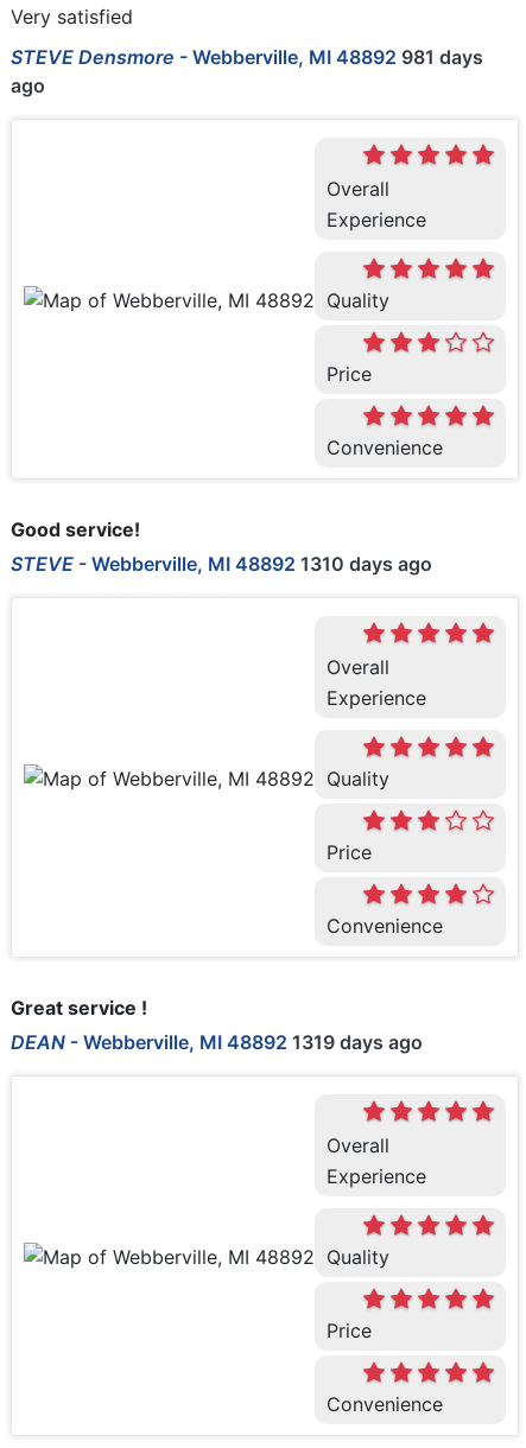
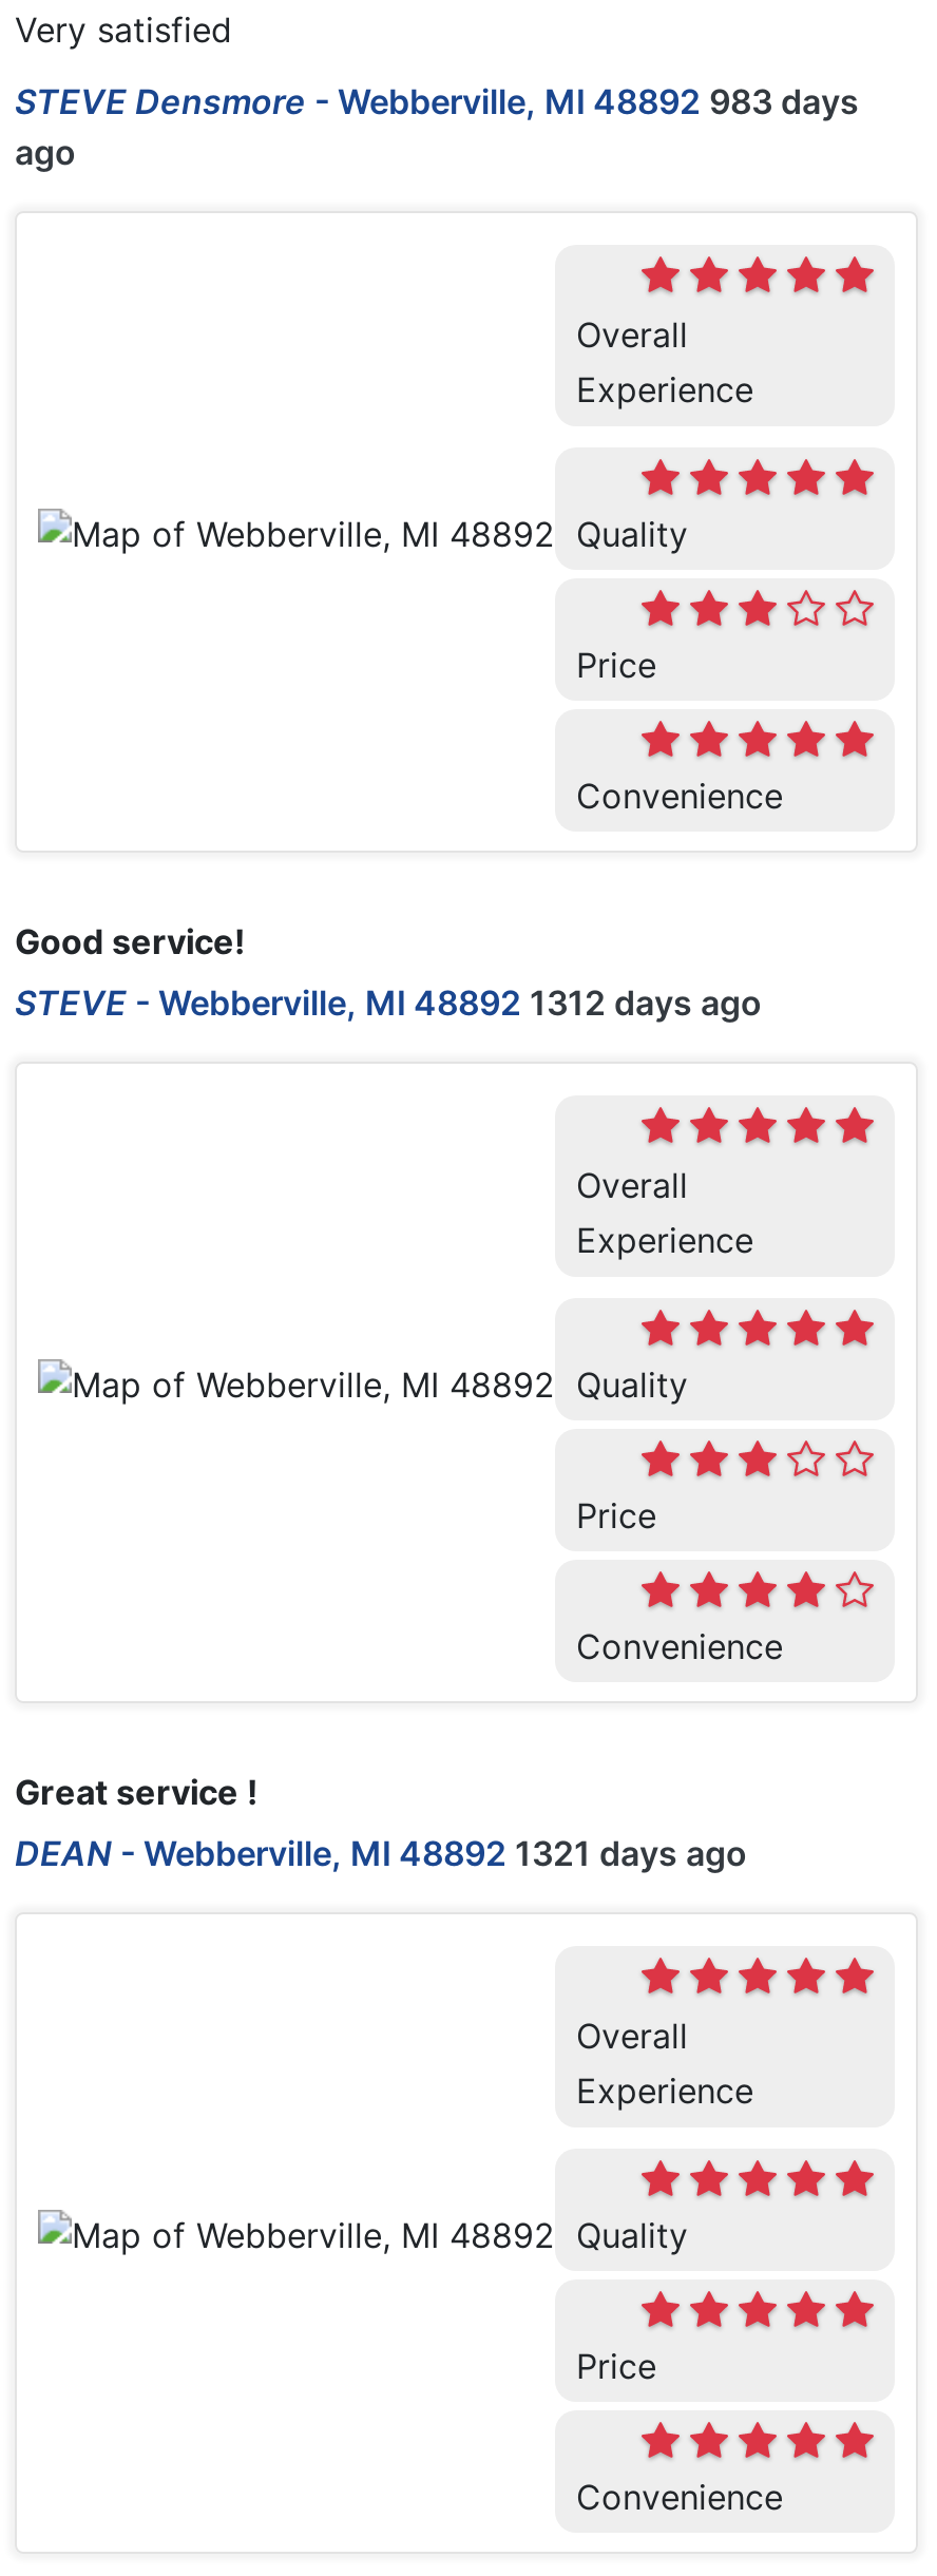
- STEVE Densmore - Webberville, MI 48892 981 days
+ STEVE Densmore - Webberville, MI 48892 983 days

- STEVE - Webberville, MI 48892 1310 days ago
+ STEVE - Webberville, MI 48892 1312 days ago

- DEAN - Webberville, MI 48892 1319 days ago
+ DEAN - Webberville, MI 48892 1321 days ago
